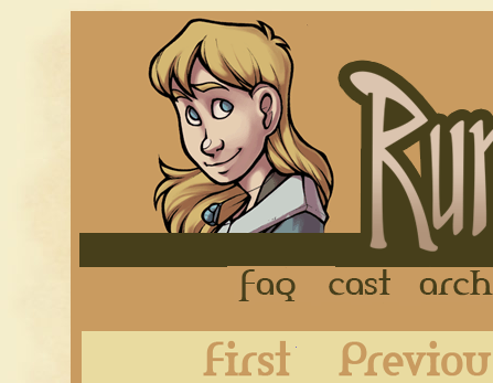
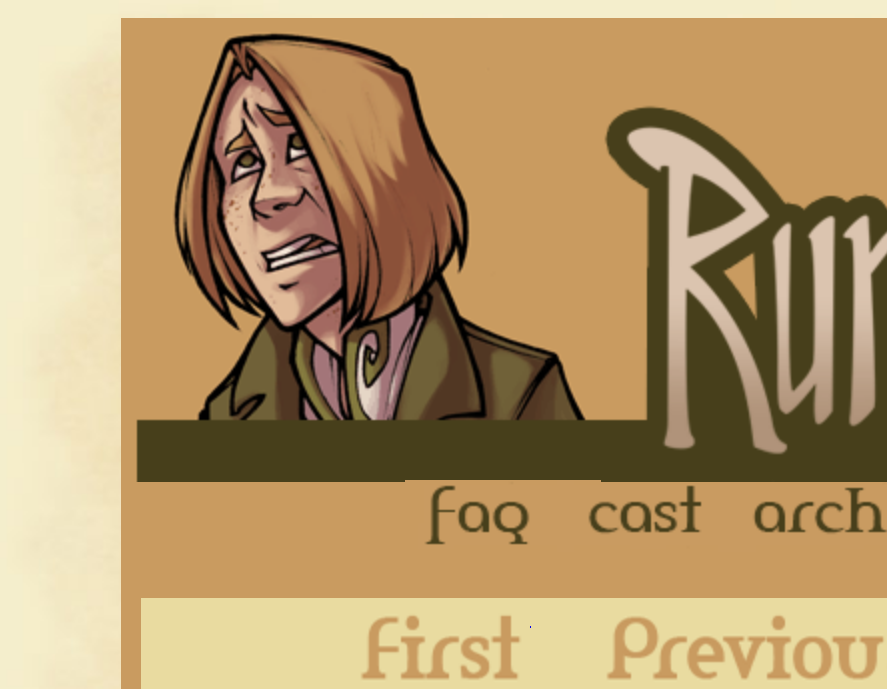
- [image]
+ [image]
